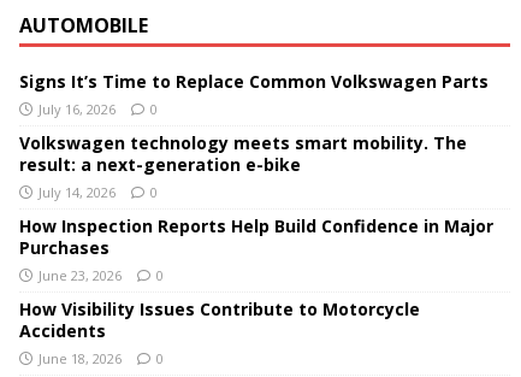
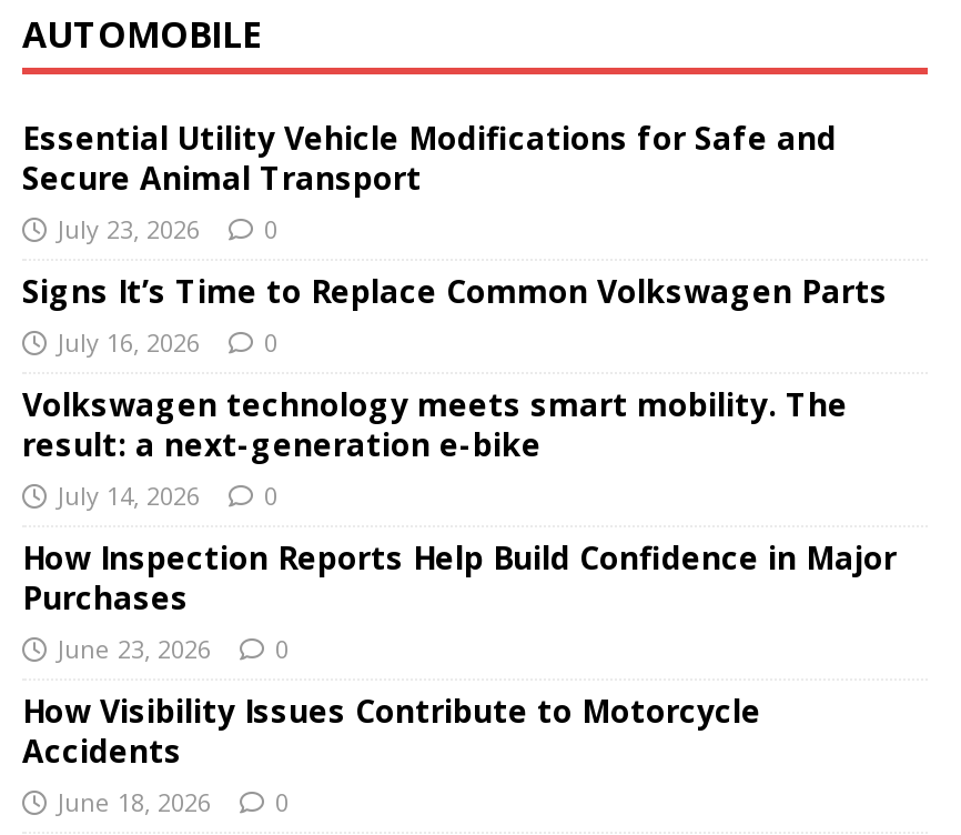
+ Essential Utility Vehicle Modifications for Safe and
+ Secure Animal Transport
+ July 23, 2026
+ 0
